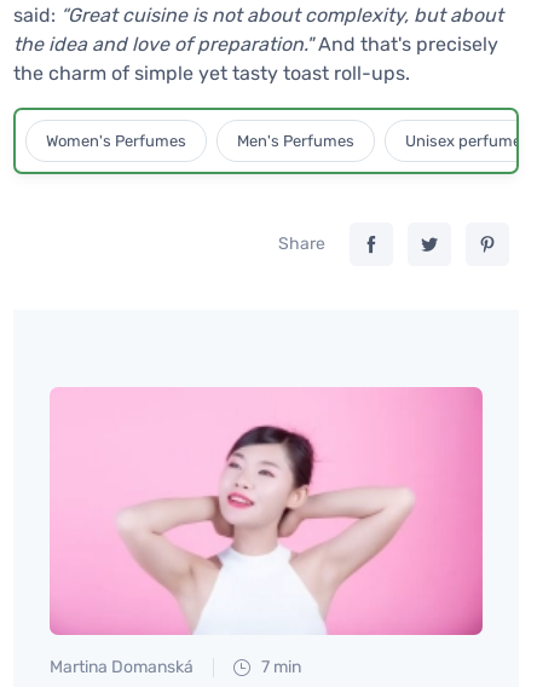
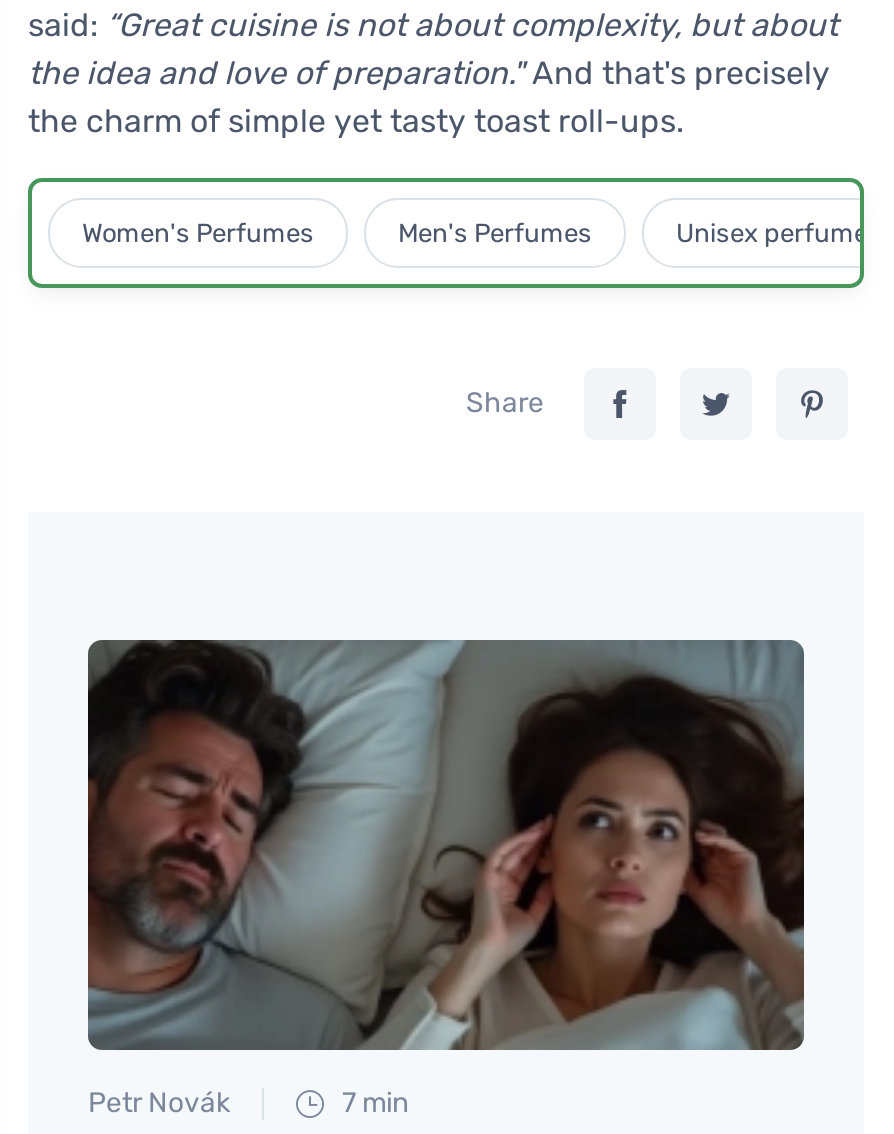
- [image]
- Martina Domanská
+ [image]
+ Petr Novák
